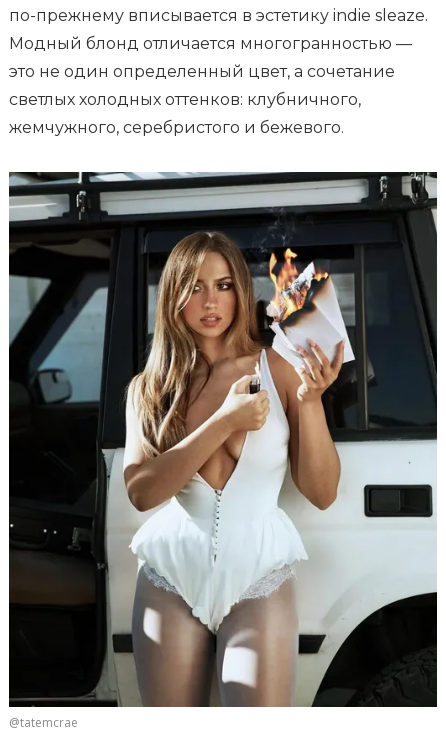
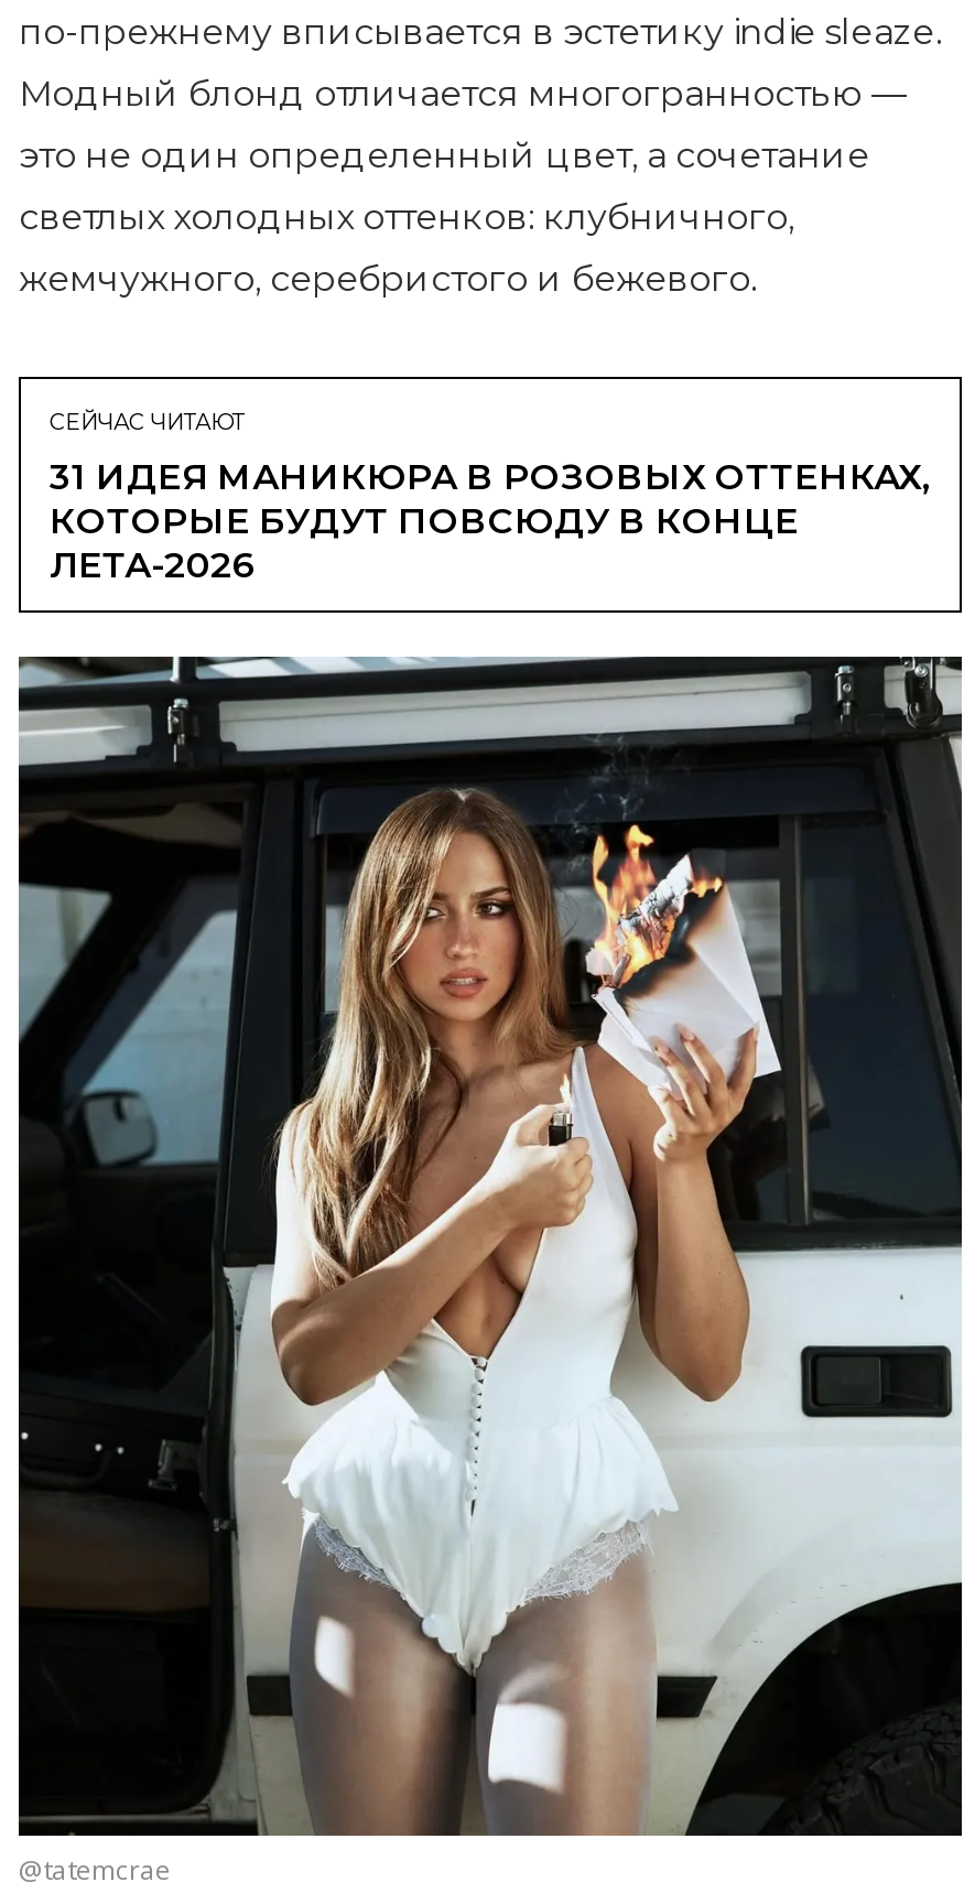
+ СЕЙЧАС ЧИТАЮТ
+ 31 ИДЕЯ МАНИКЮРА В РОЗОВЫХ ОТТЕНКАХ,
+ КОТОРЫЕ БУДУТ ПОВСЮДУ В КОНЦЕ
+ ЛЕТА-2026
